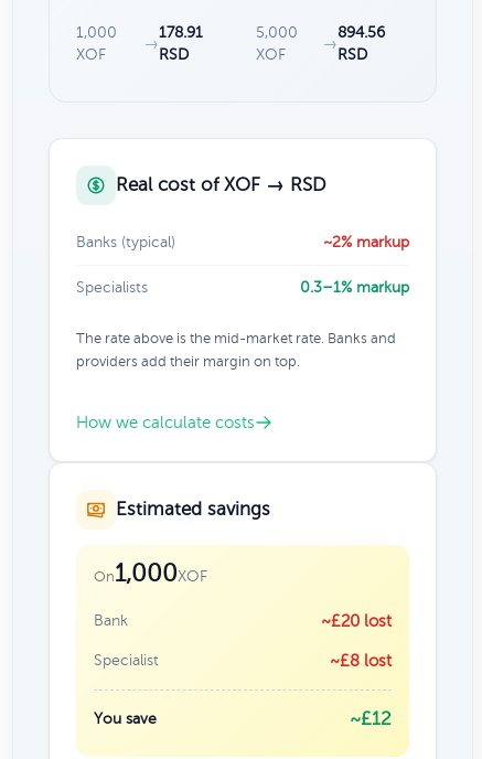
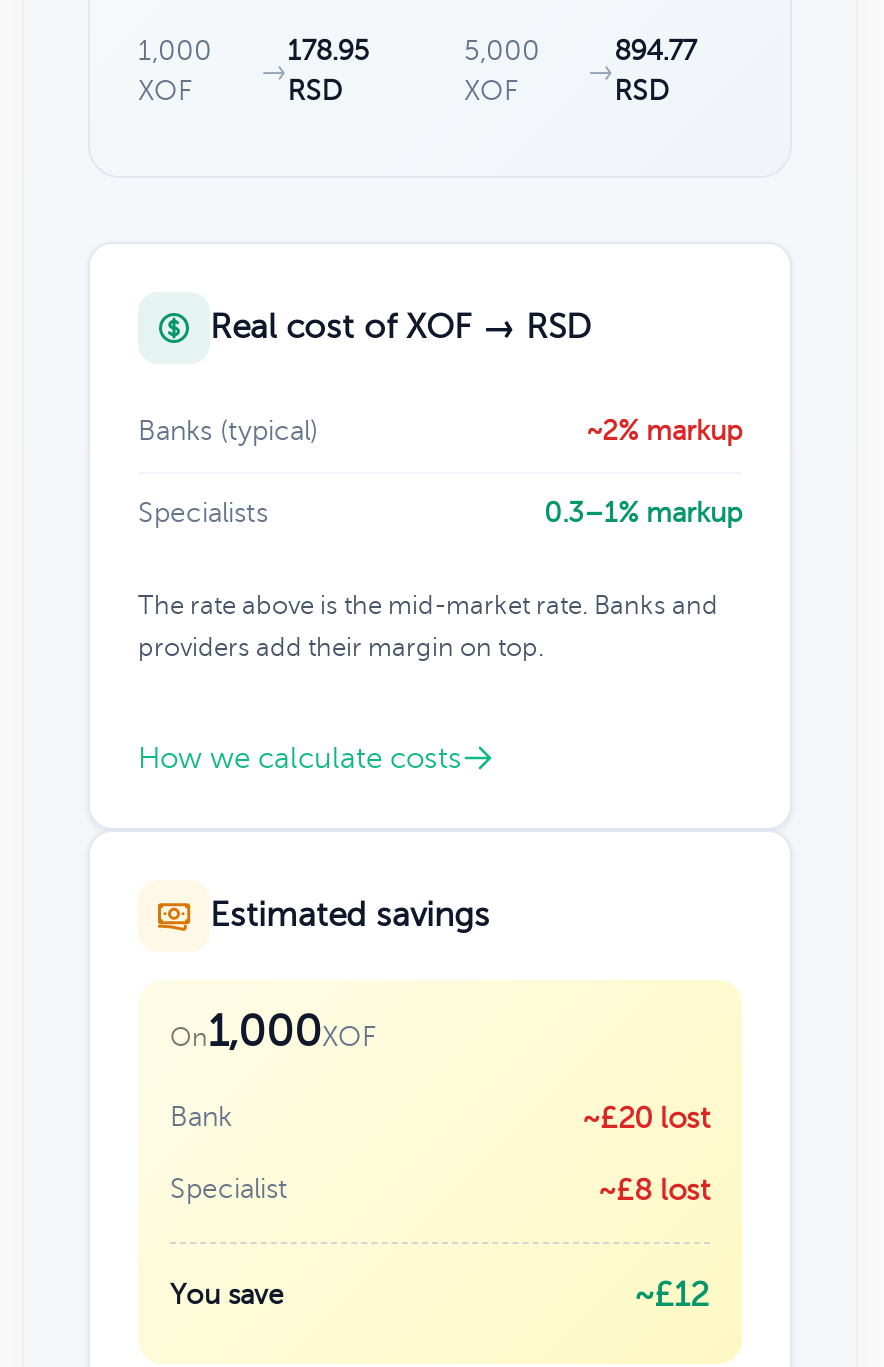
- 178.91
+ 178.95

- 894.56
+ 894.77
